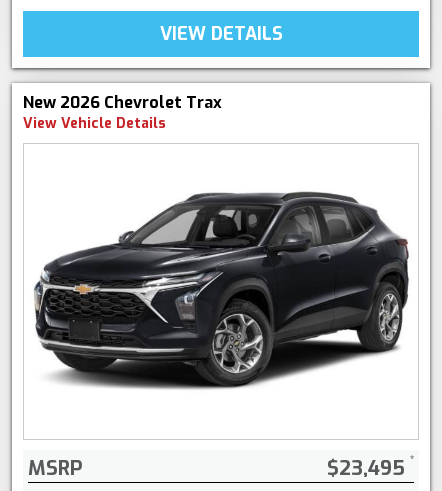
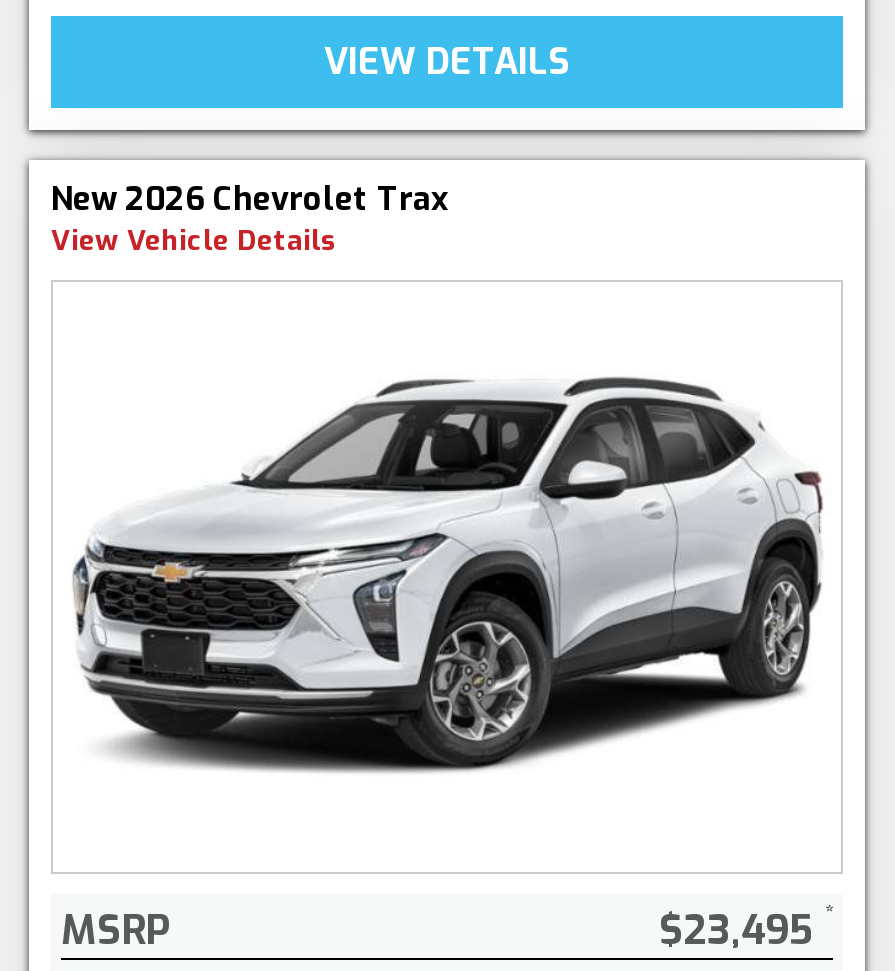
- [image]
+ [image]
